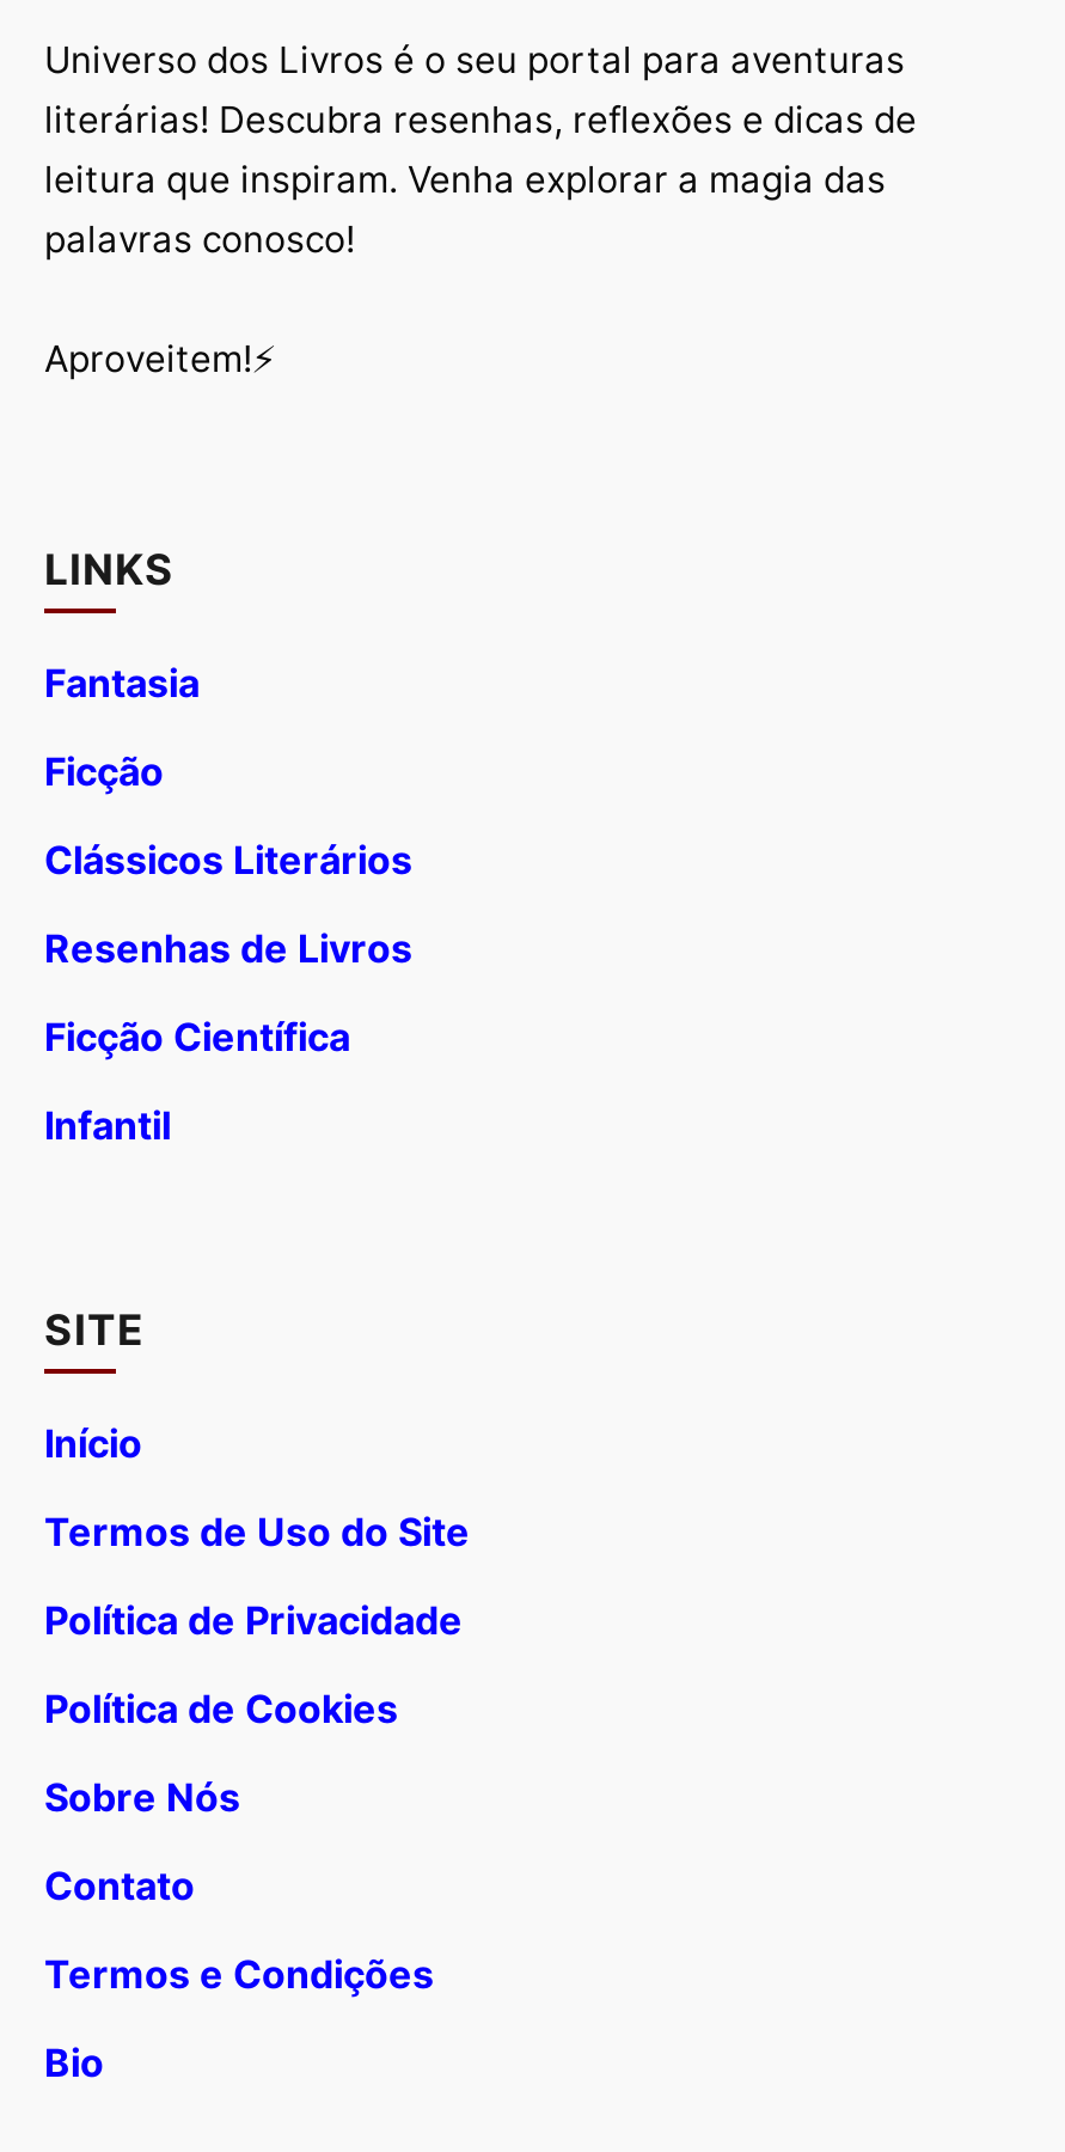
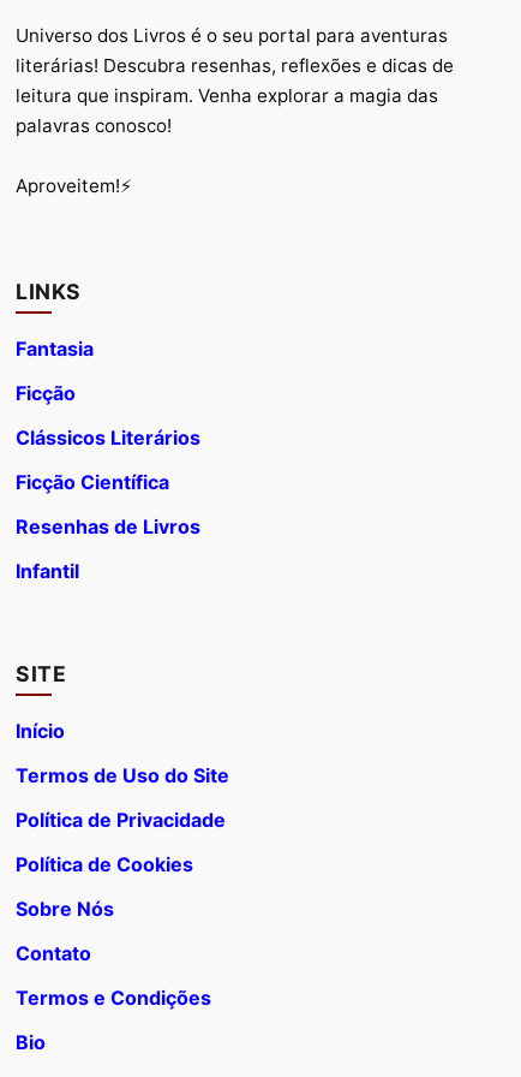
moved down: Resenhas de Livros

moved up: Ficção Científica
